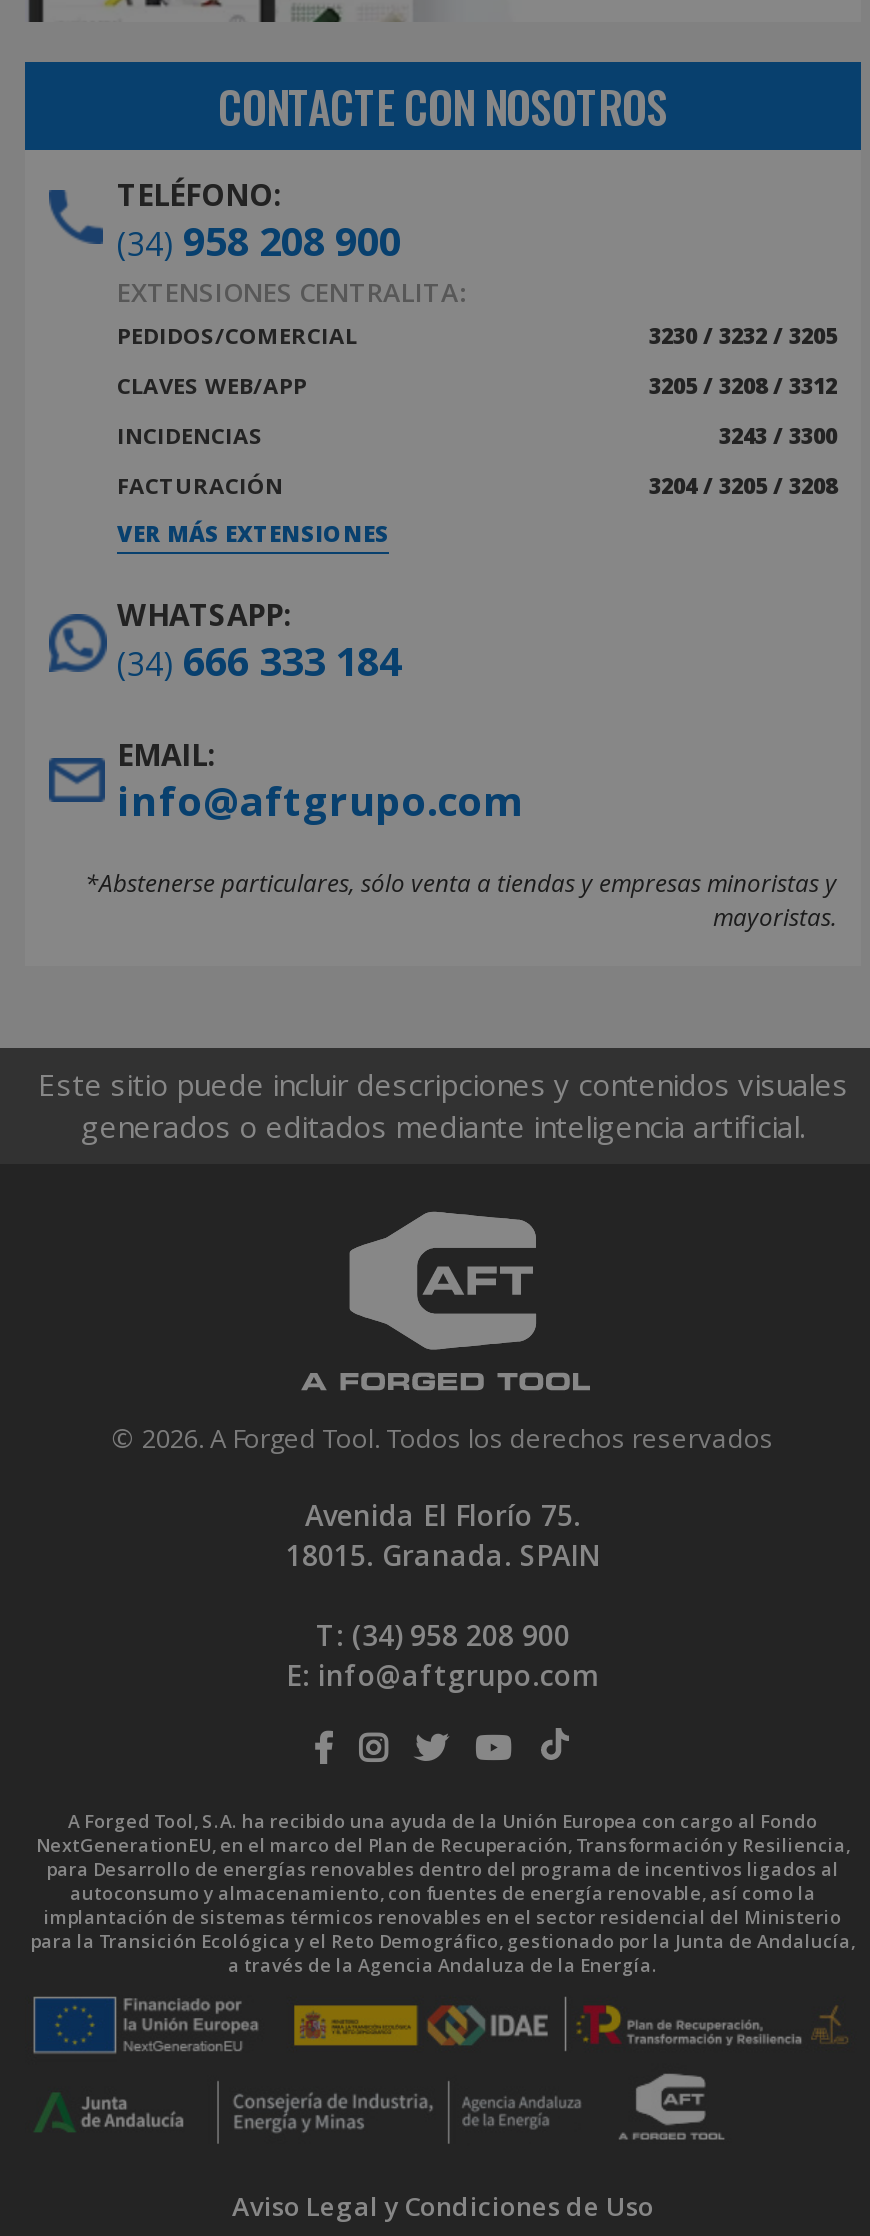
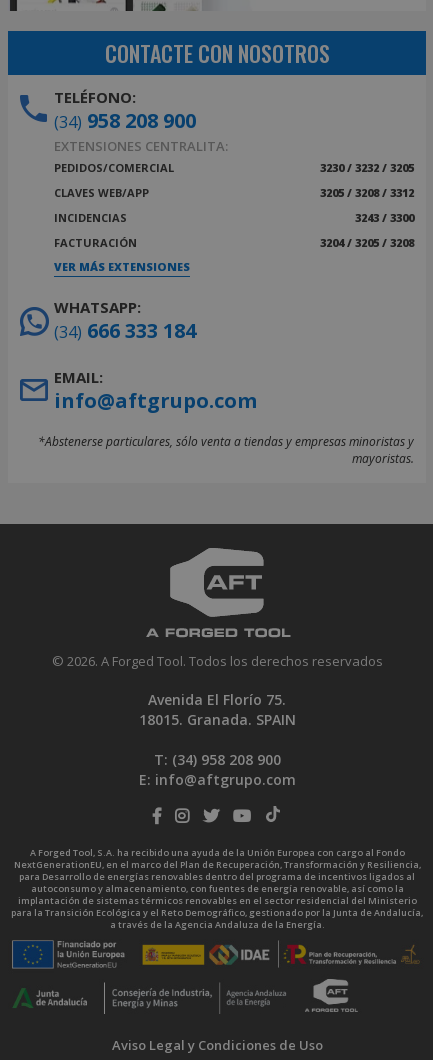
- Este sitio puede incluir descripciones y contenidos visuales
- generados o editados mediante inteligencia artificial.
